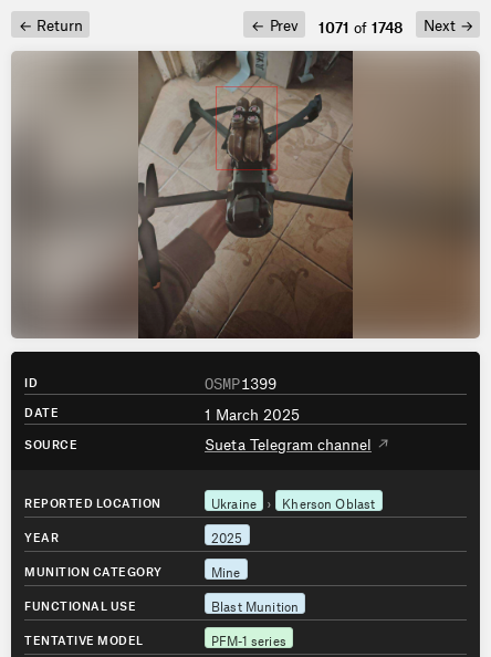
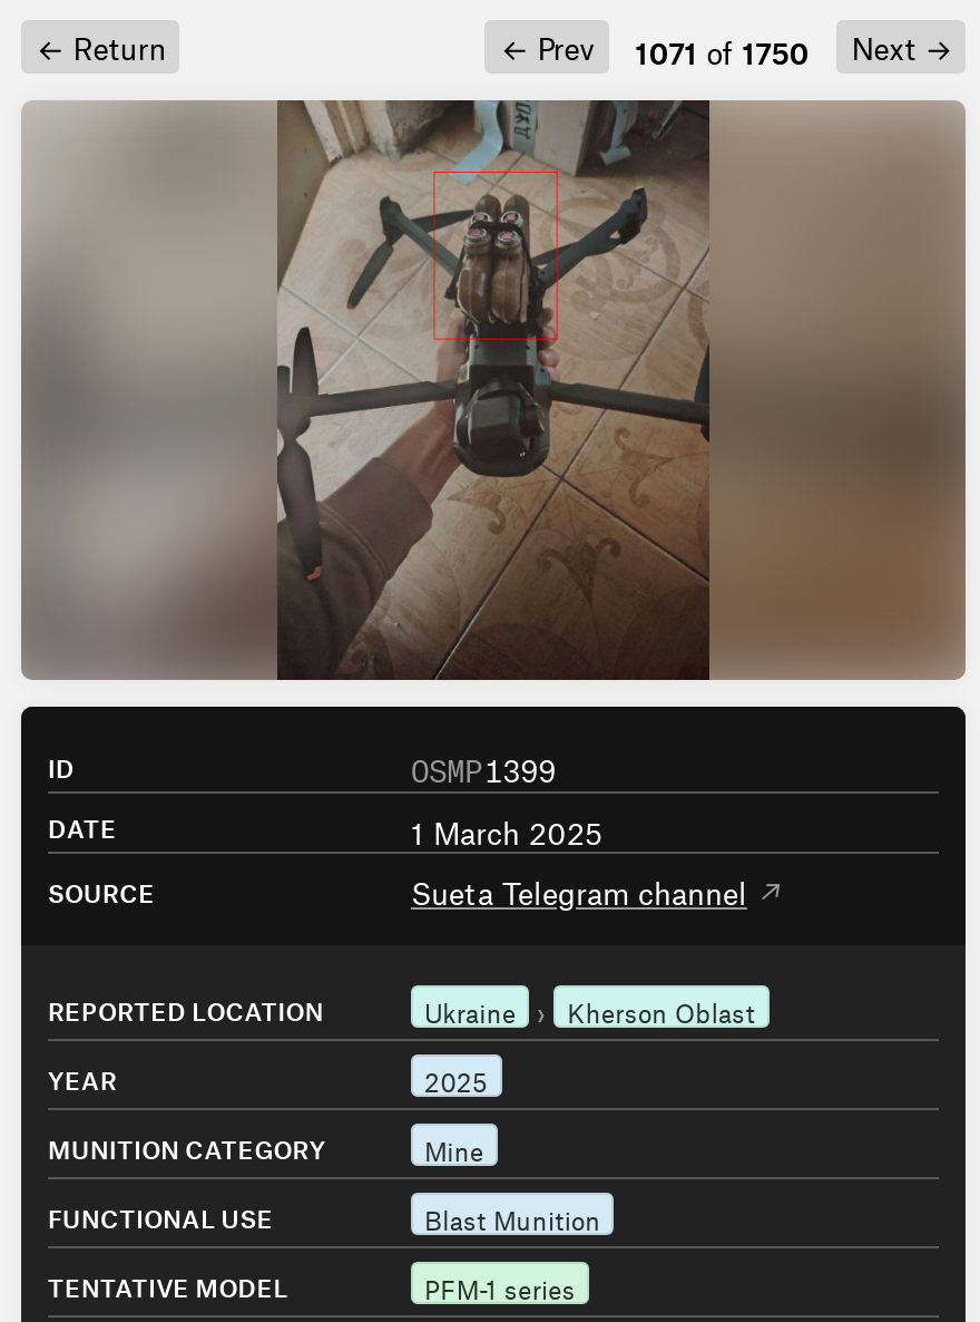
- 1071 of 1748
+ 1071 of 1750
